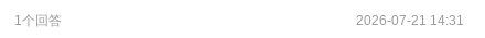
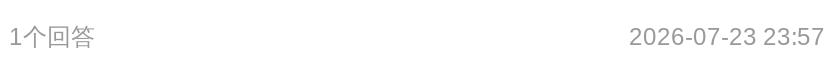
- 2026-07-21 14:31
+ 2026-07-23 23:57
